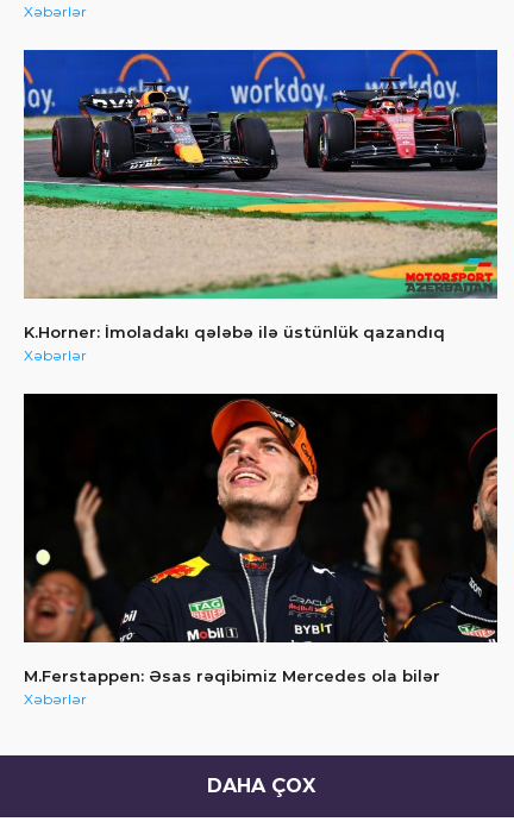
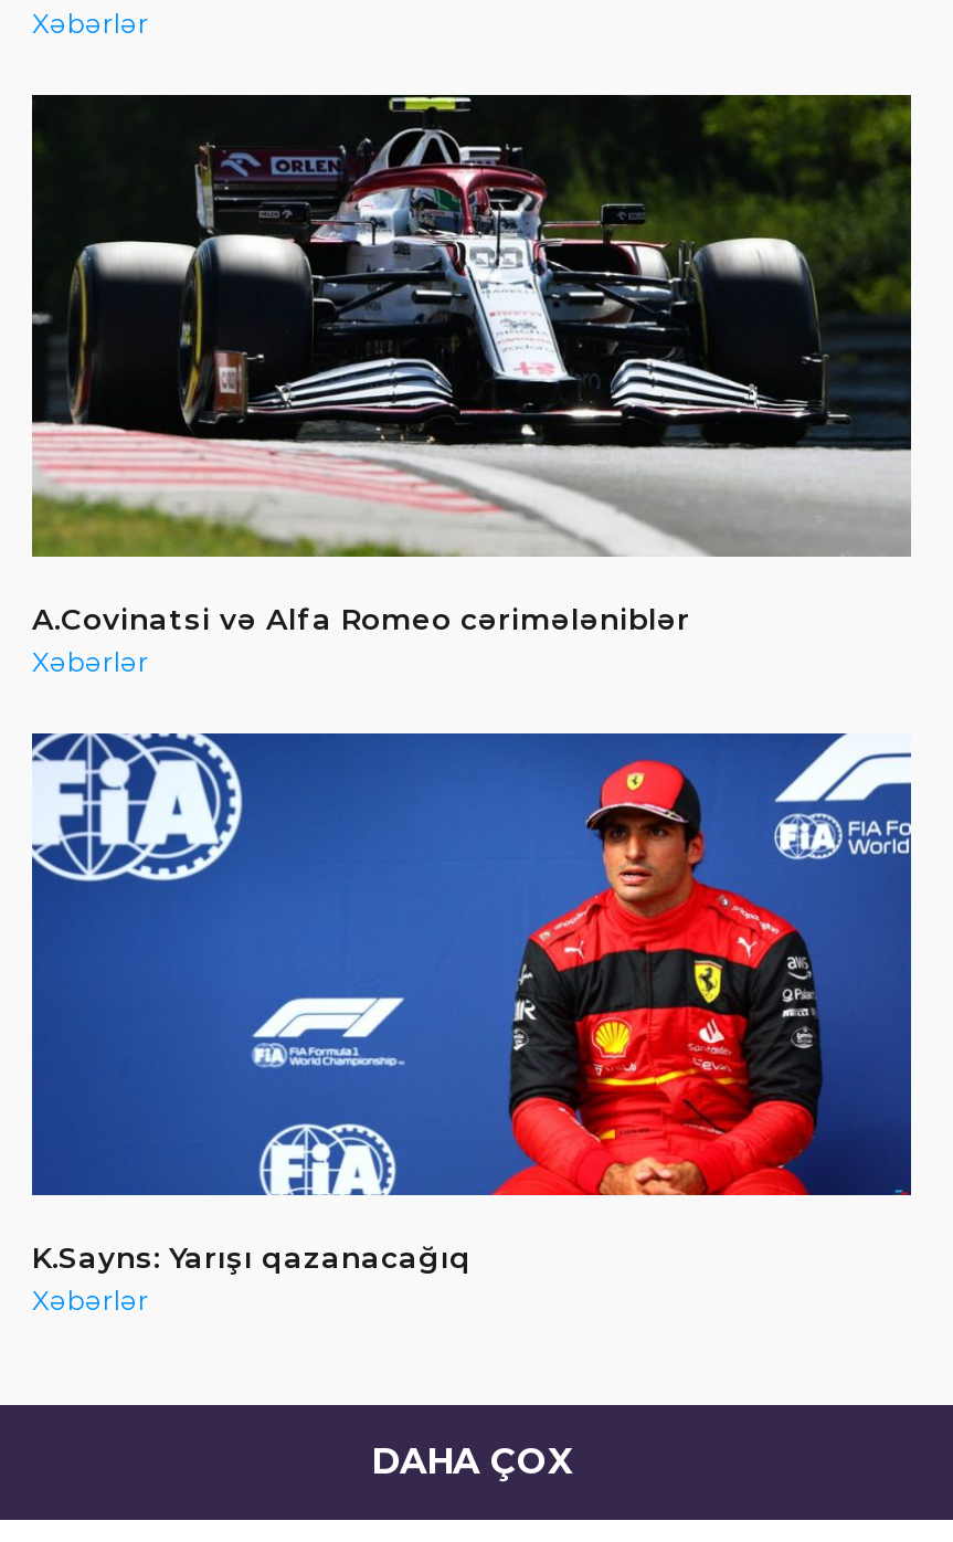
- [image]
- K.Horner: İmoladakı qələbə ilə üstünlük qazandıq
+ [image]
+ A.Covinatsi və Alfa Romeo cərimələniblər

- [image]
- M.Ferstappen: Əsas rəqibimiz Mercedes ola bilər
+ [image]
+ K.Sayns: Yarışı qazanacağıq
